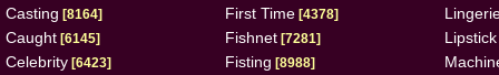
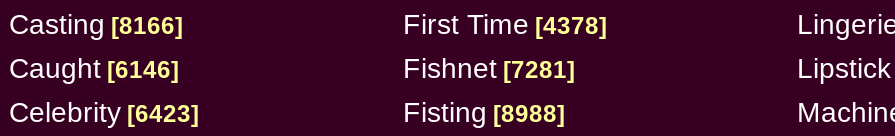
- Casting [8164]
+ Casting [8166]

- Caught [6145]
+ Caught [6146]
